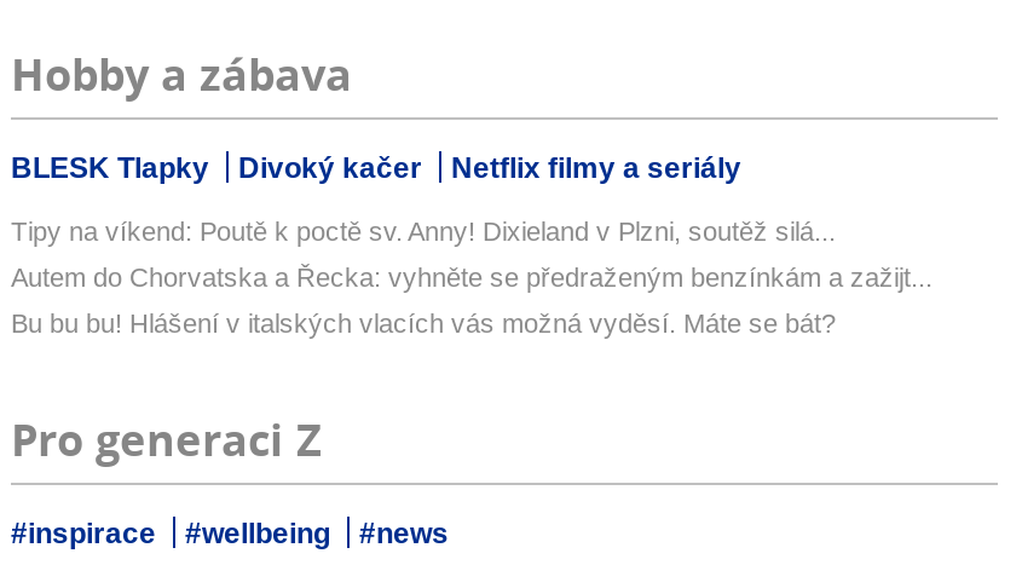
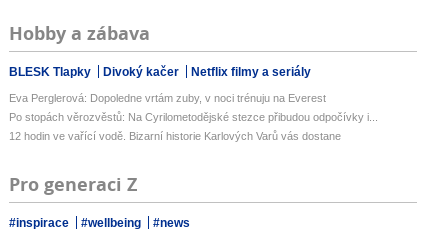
- Tipy na víkend: Poutě k poctě sv. Anny! Dixieland v Plzni, soutěž silá...
+ Eva Perglerová: Dopoledne vrtám zuby, v noci trénuju na Everest

- Autem do Chorvatska a Řecka: vyhněte se předraženým benzínkám a zažijt...
+ Po stopách věrozvěstů: Na Cyrilometodějské stezce přibudou odpočívky i...

- Bu bu bu! Hlášení v italských vlacích vás možná vyděsí. Máte se bát?
+ 12 hodin ve vařící vodě. Bizarní historie Karlových Varů vás dostane
